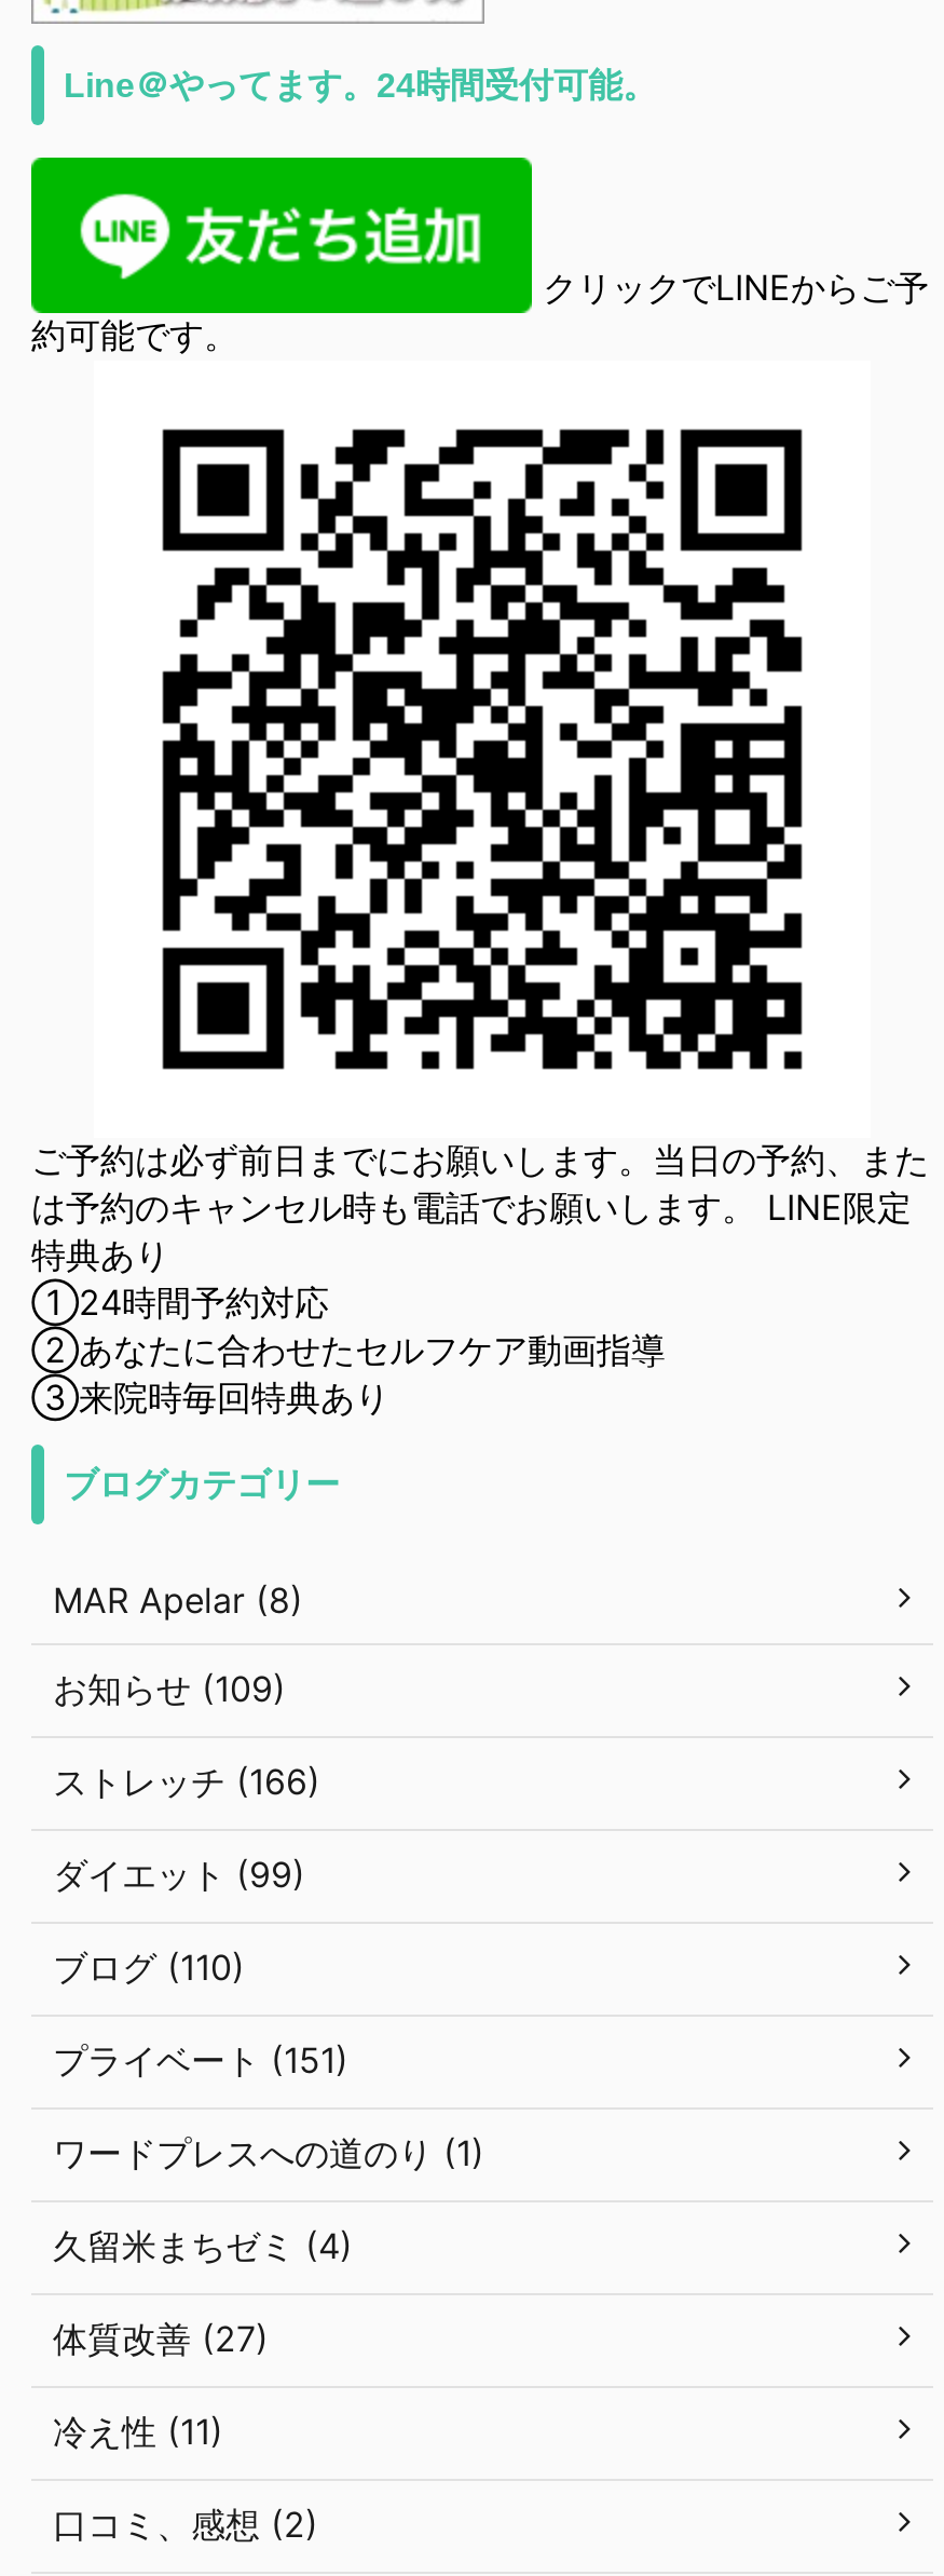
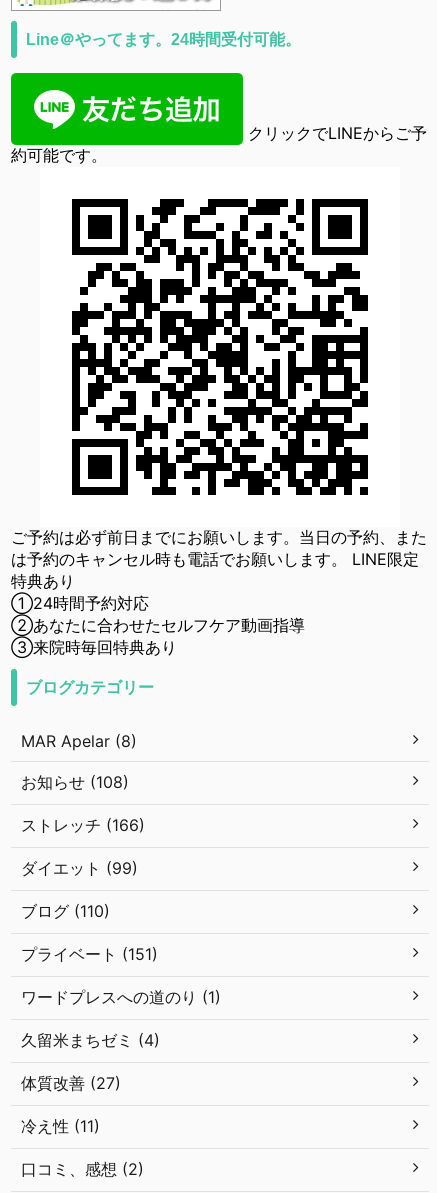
- お知らせ (109)
+ お知らせ (108)
